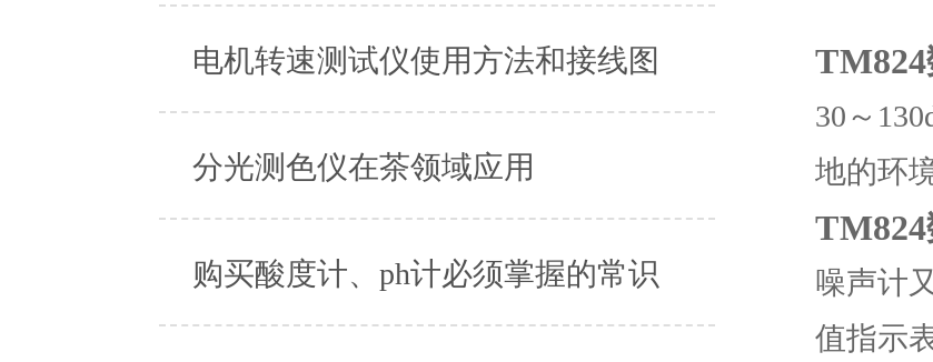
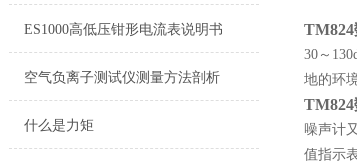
- 电机转速测试仪使用方法和接线图
+ ES1000高低压钳形电流表说明书

- 分光测色仪在茶领域应用
+ 空气负离子测试仪测量方法剖析

- 购买酸度计、ph计必须掌握的常识
+ 什么是力矩
